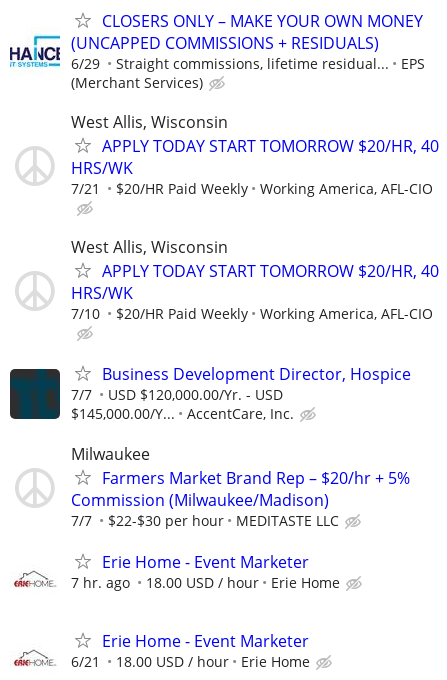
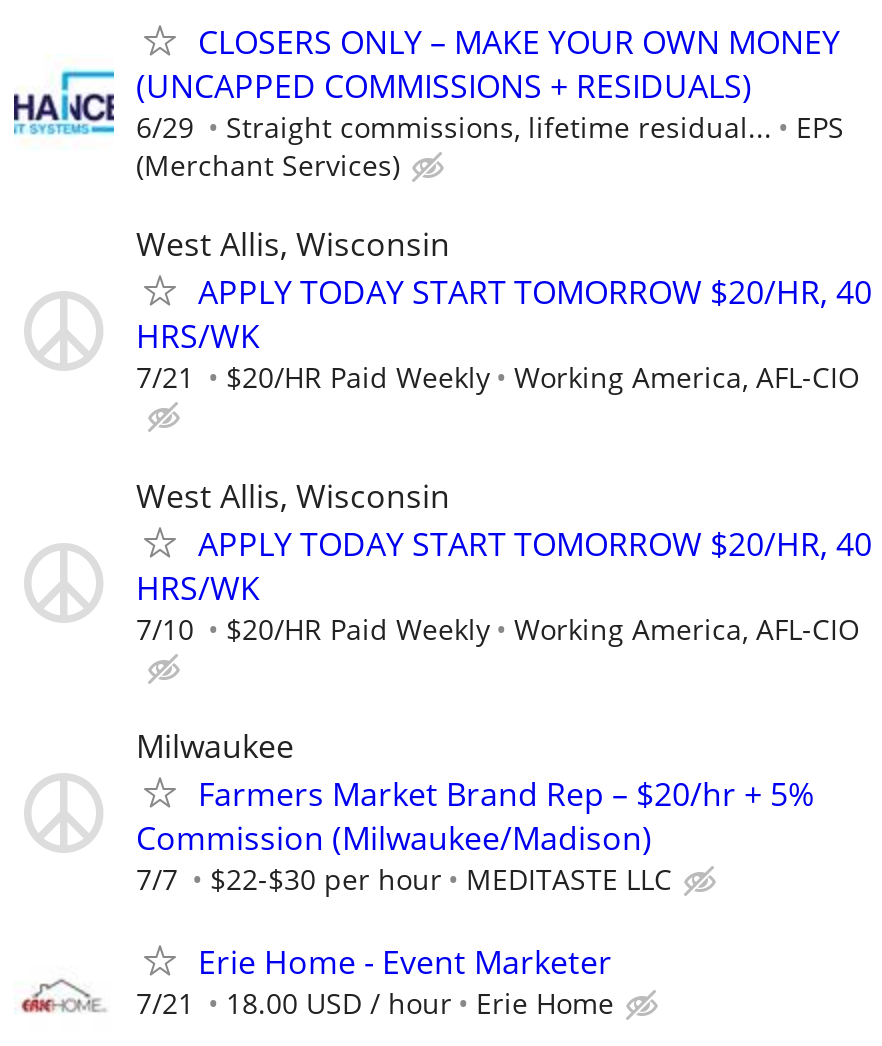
- [image]
- Business Development Director, Hospice
- 7/7
- USD $120,000.00/Yr. - USD
- $145,000.00/Y...
- AccentCare, Inc.

- 7 hr. ago
- 18.00 USD / hour
- Erie Home
- Erie Home - Event Marketer
- 6/21
+ 7/21
